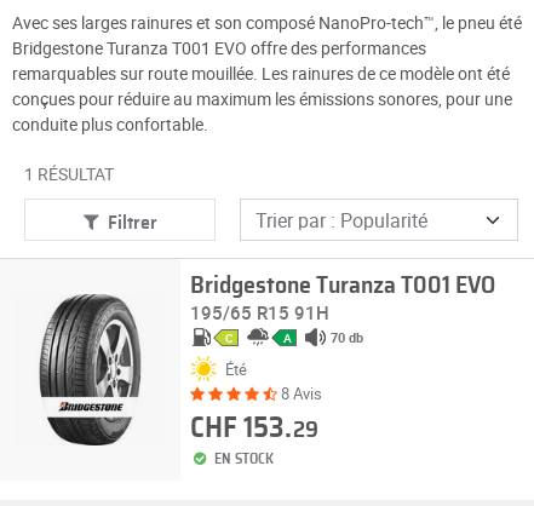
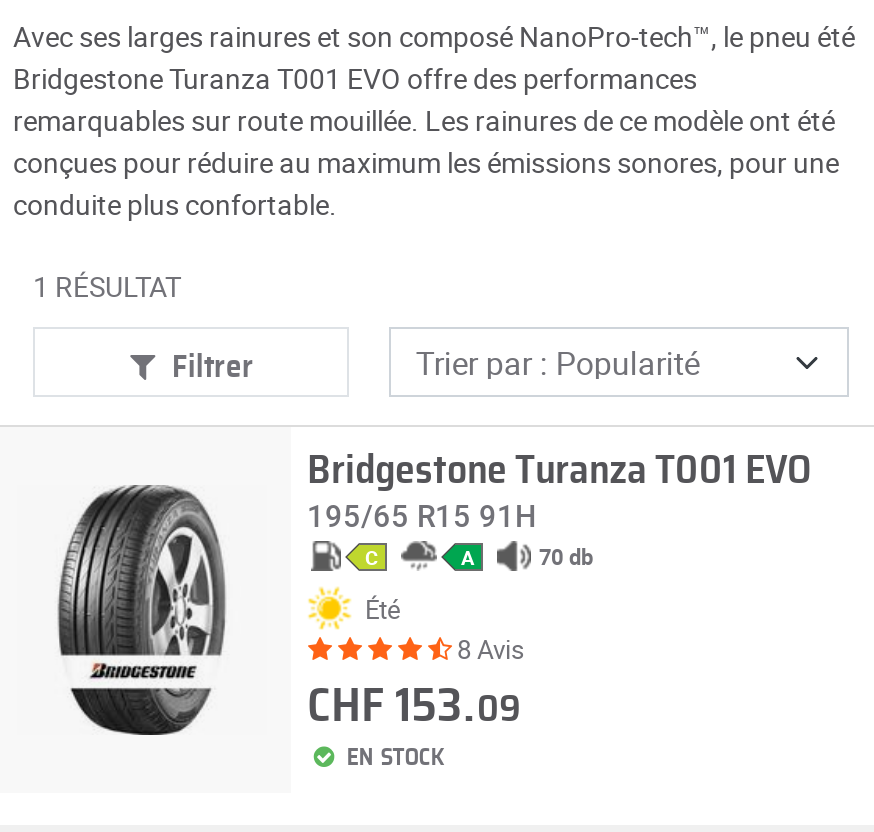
- CHF 153.29
+ CHF 153.09
